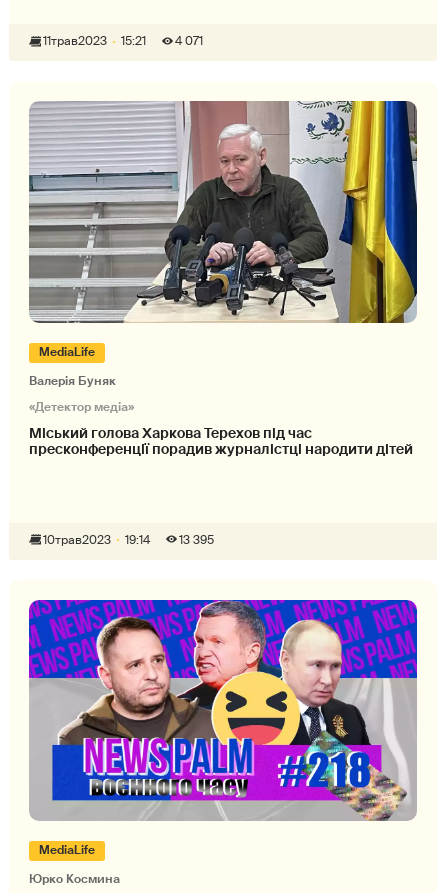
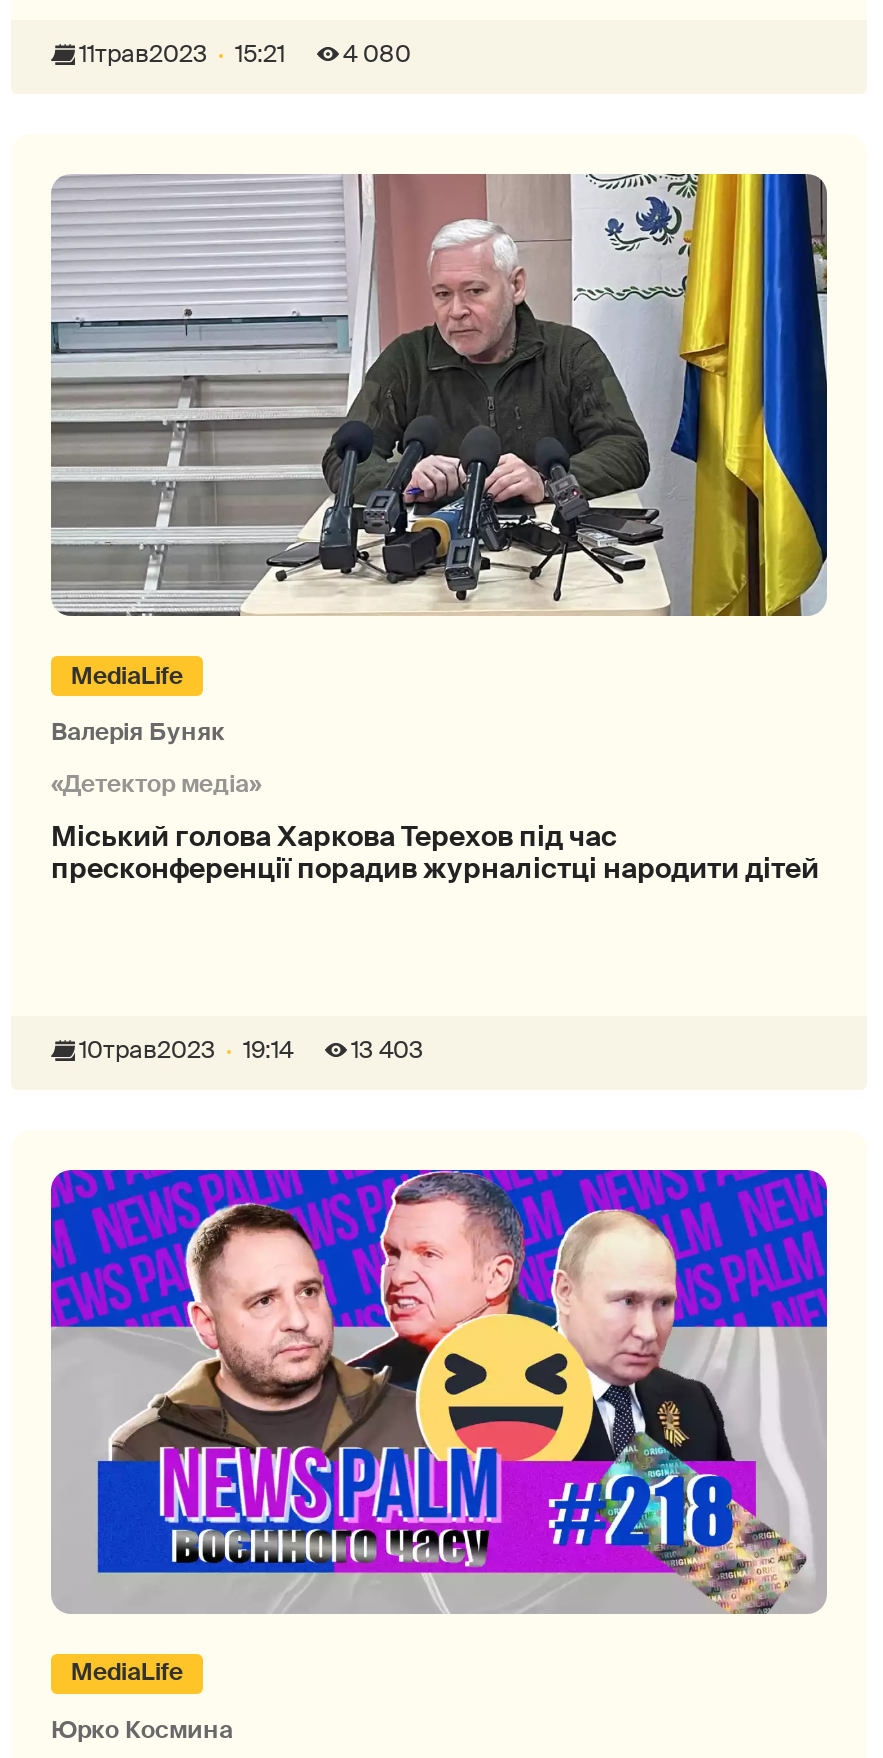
- 4 071
+ 4 080

- 10трав2023 19:14 13 395
+ 10трав2023 19:14 13 403
